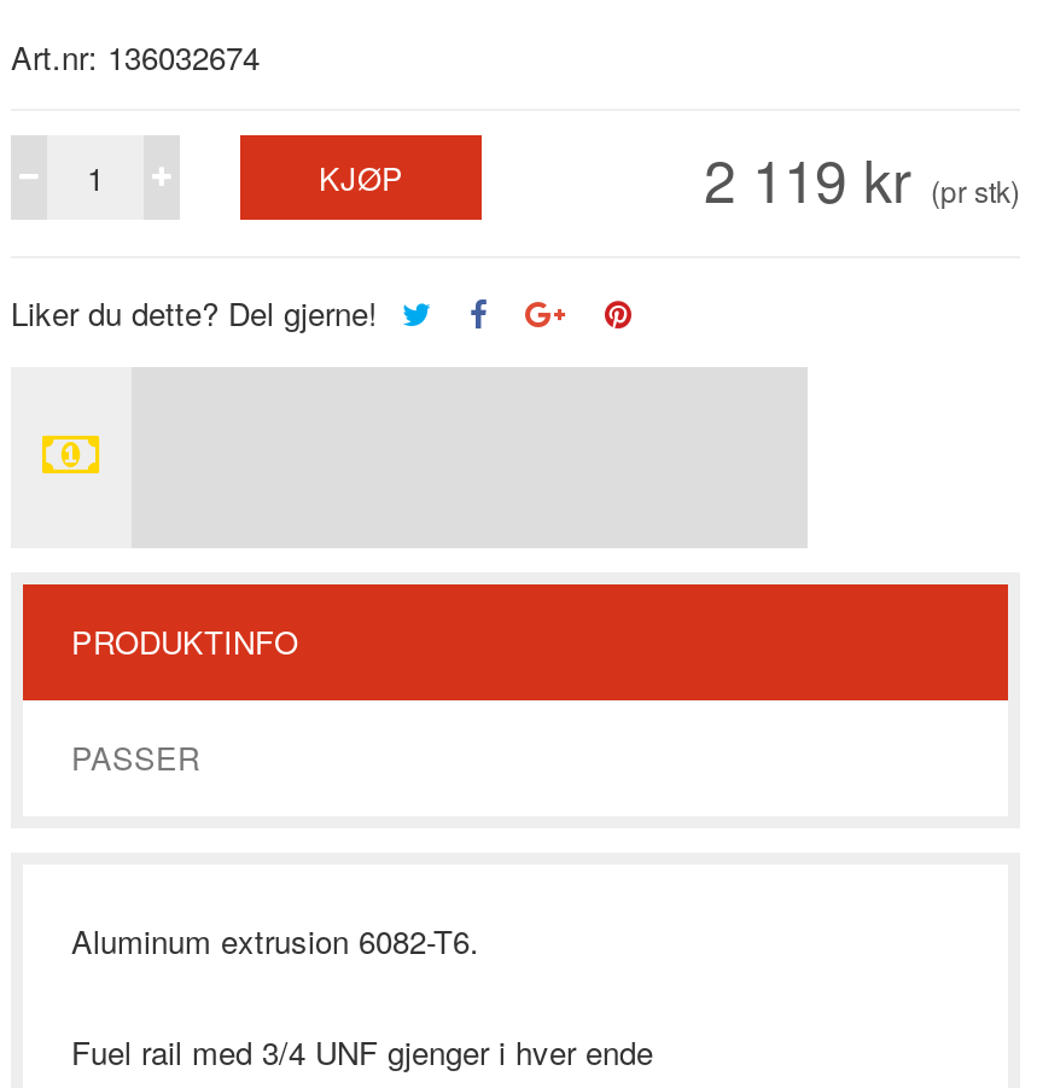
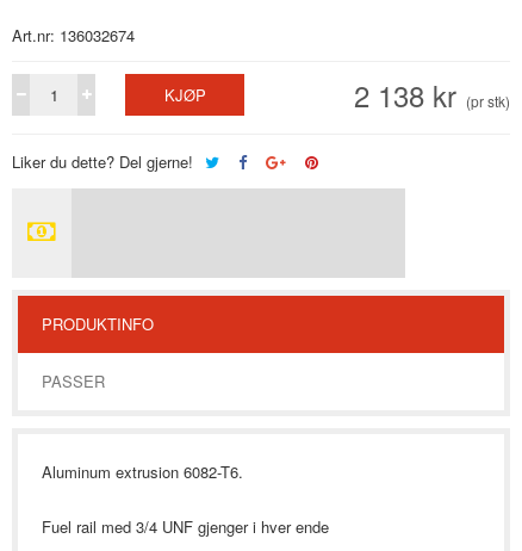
- 2 119 kr (pr stk)
+ 2 138 kr (pr stk)
